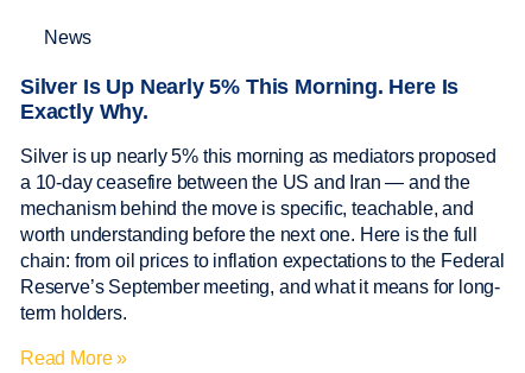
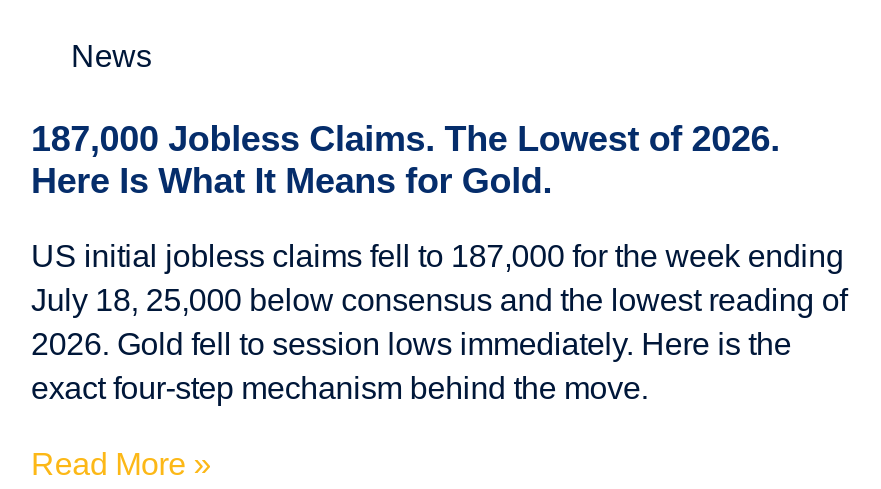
- Silver Is Up Nearly 5% This Morning. Here Is
- Exactly Why.
+ 187,000 Jobless Claims. The Lowest of 2026.
+ Here Is What It Means for Gold.

- Silver is up nearly 5% this morning as mediators proposed
- a 10-day ceasefire between the US and Iran — and the
- mechanism behind the move is specific, teachable, and
- worth understanding before the next one. Here is the full
- chain: from oil prices to inflation expectations to the Federal
- Reserve’s September meeting, and what it means for long-
- term holders.
+ US initial jobless claims fell to 187,000 for the week ending
+ July 18, 25,000 below consensus and the lowest reading of
+ 2026. Gold fell to session lows immediately. Here is the
+ exact four-step mechanism behind the move.
